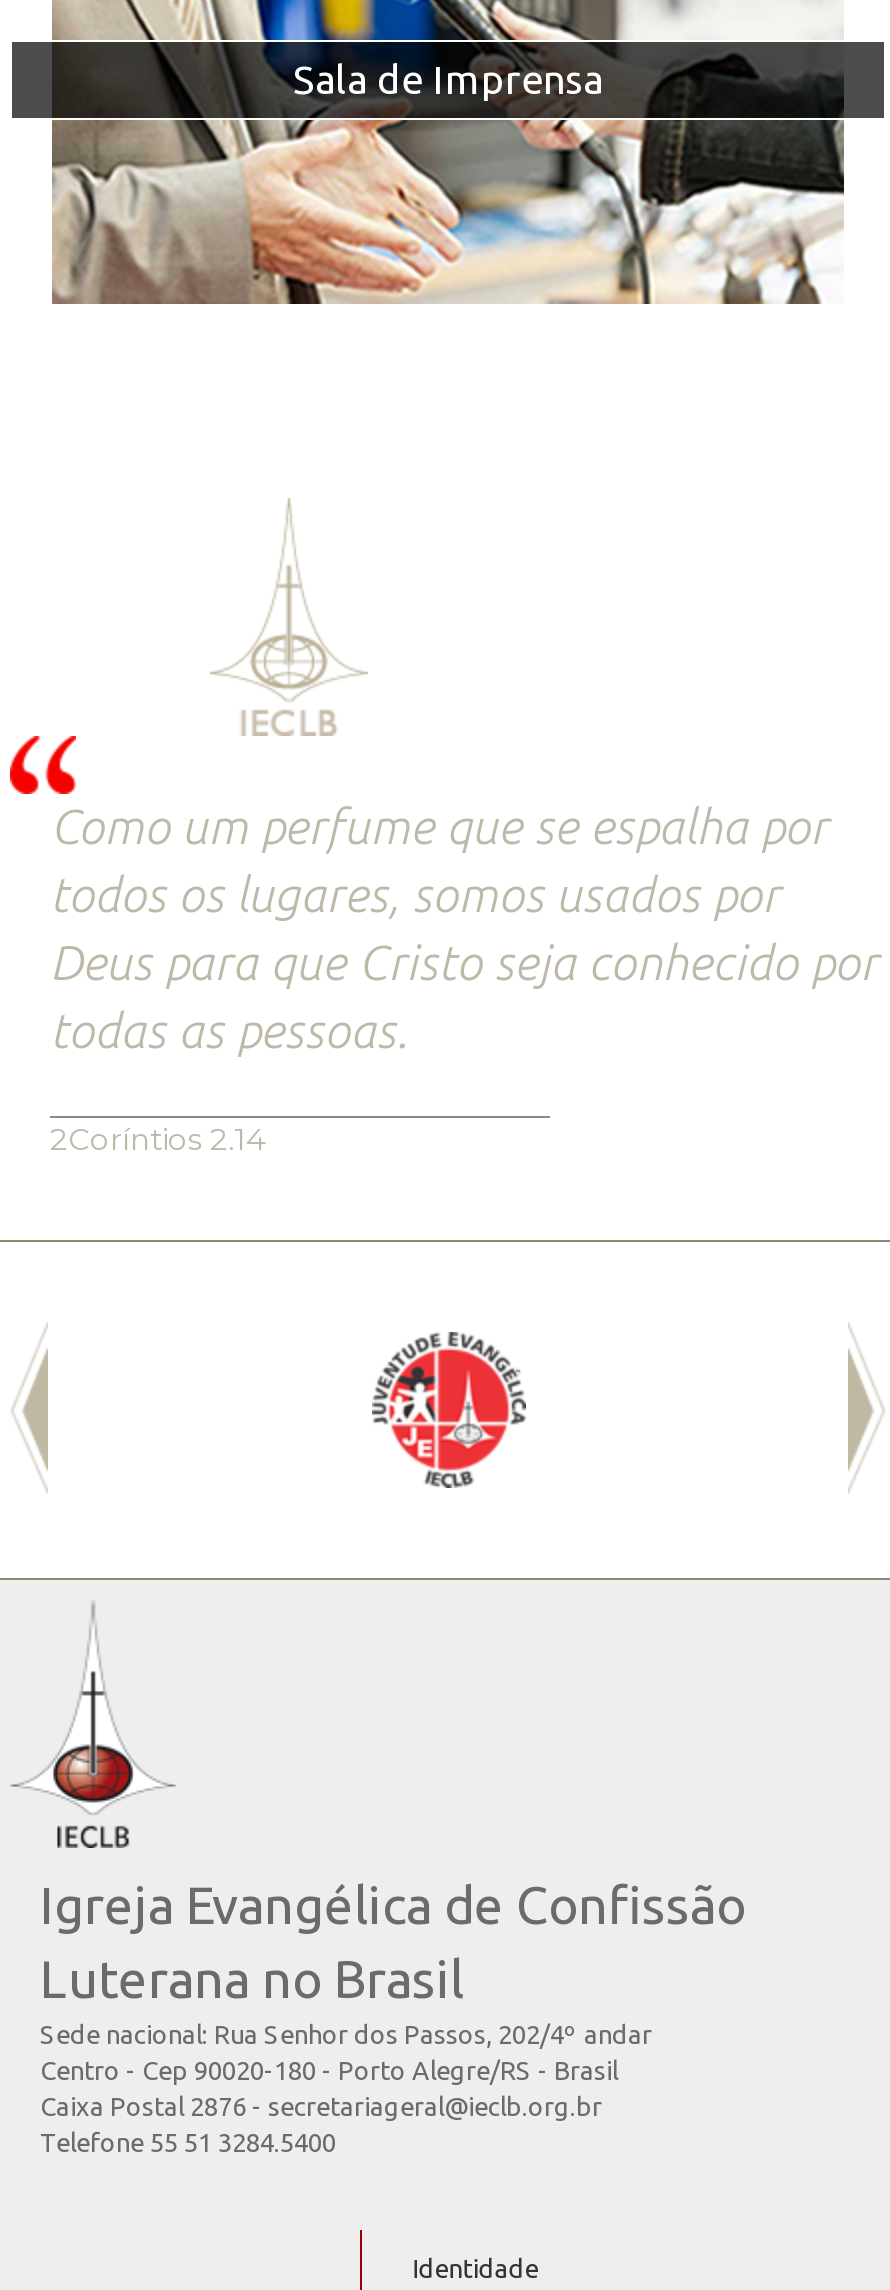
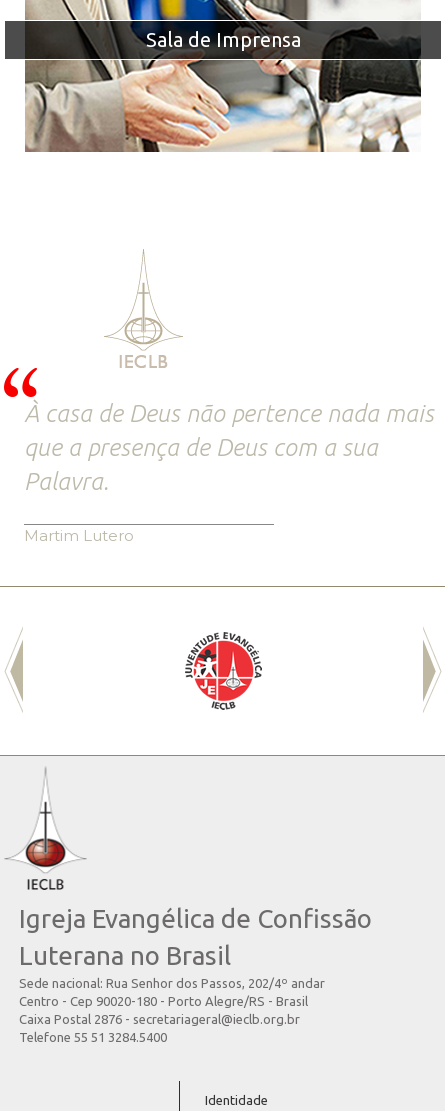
- Como um perfume que se espalha por
- todos os lugares, somos usados por
- Deus para que Cristo seja conhecido por
- todas as pessoas.
+ À casa de Deus não pertence nada mais
+ que a presença de Deus com a sua
+ Palavra.

- 2Coríntios 2.14
+ Martim Lutero
